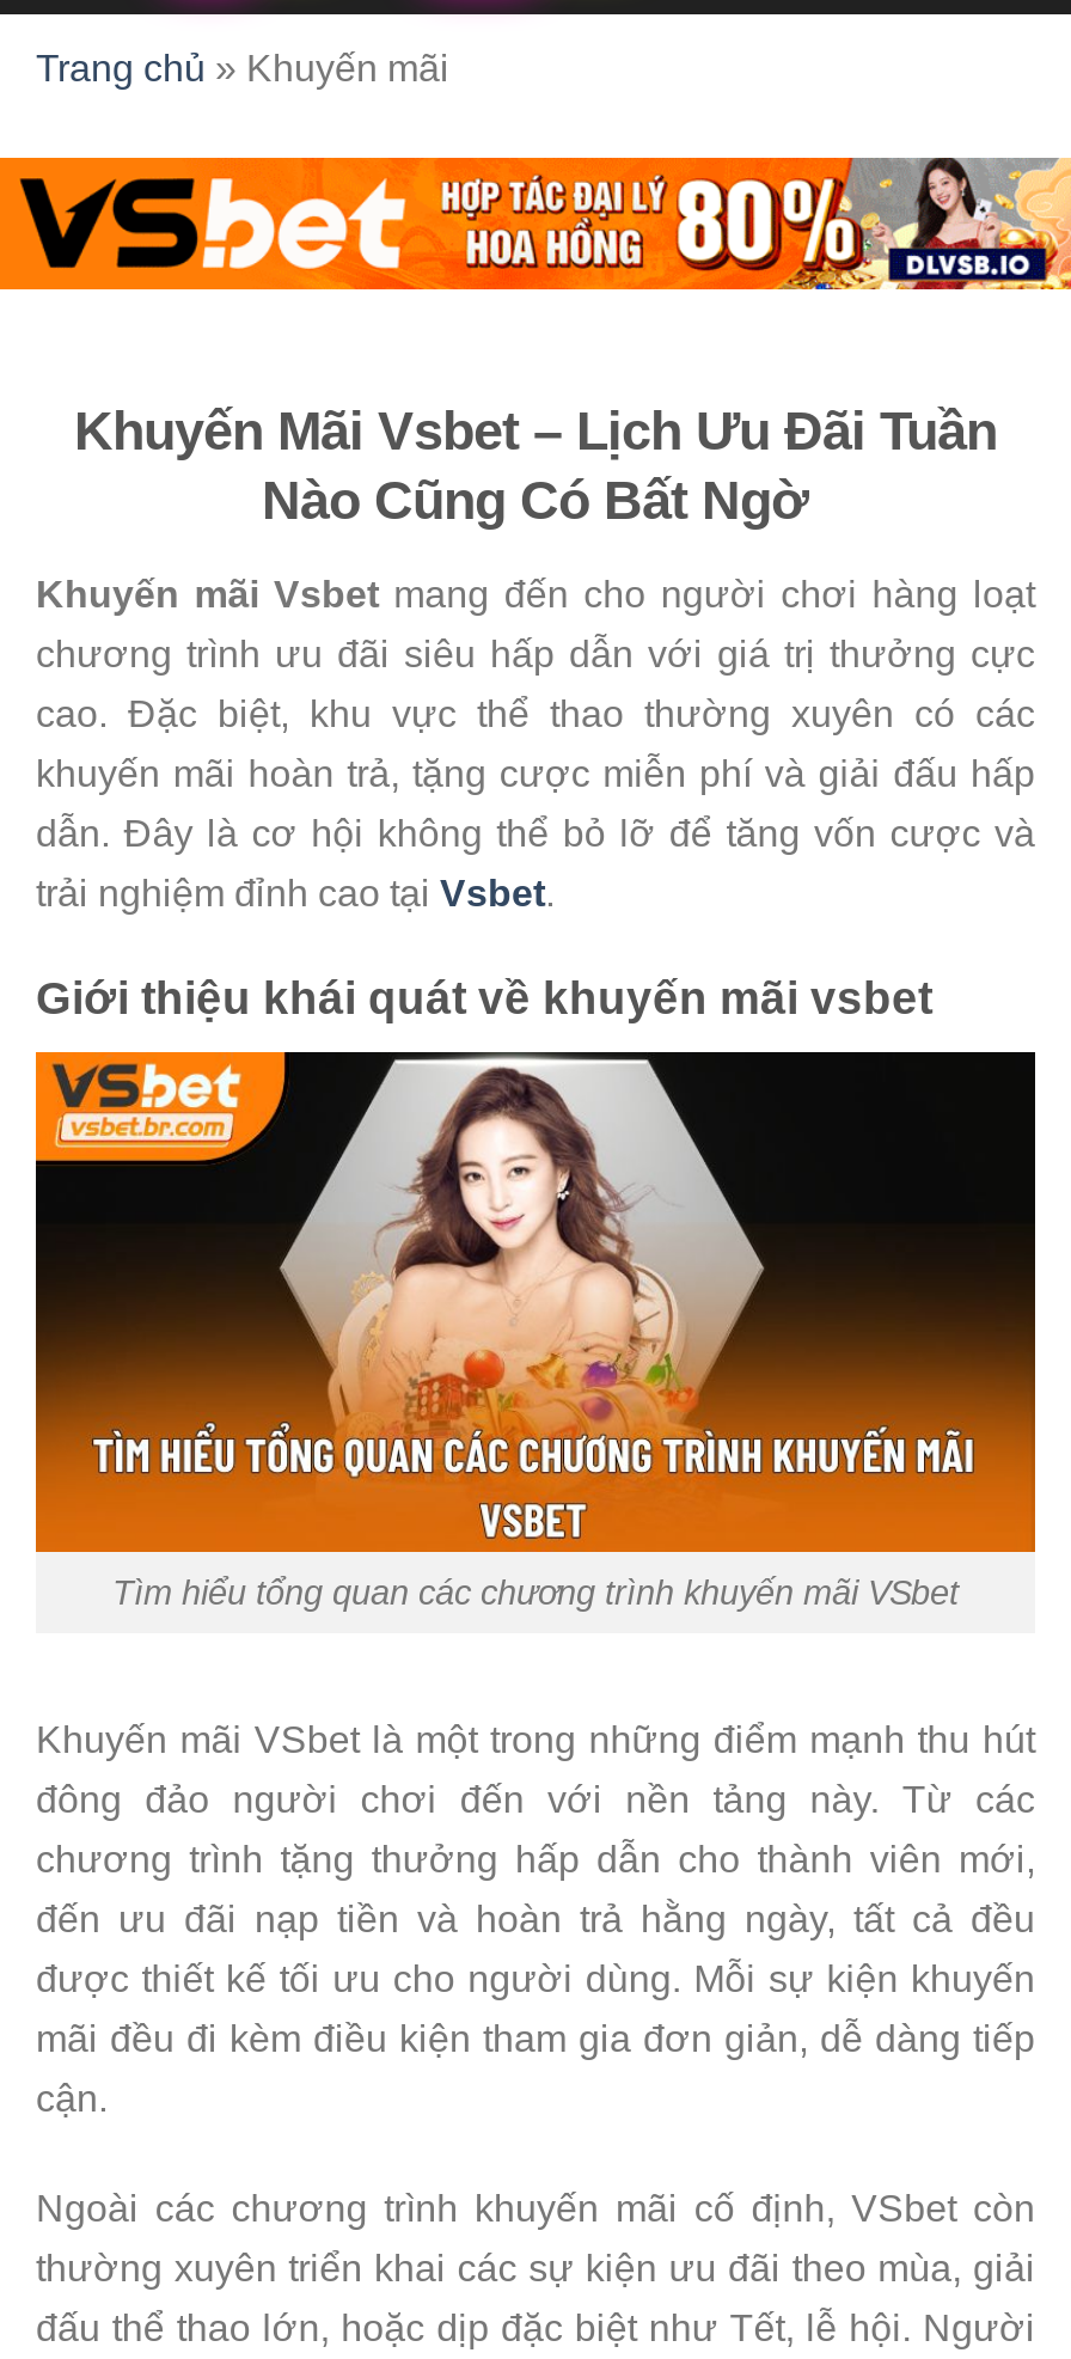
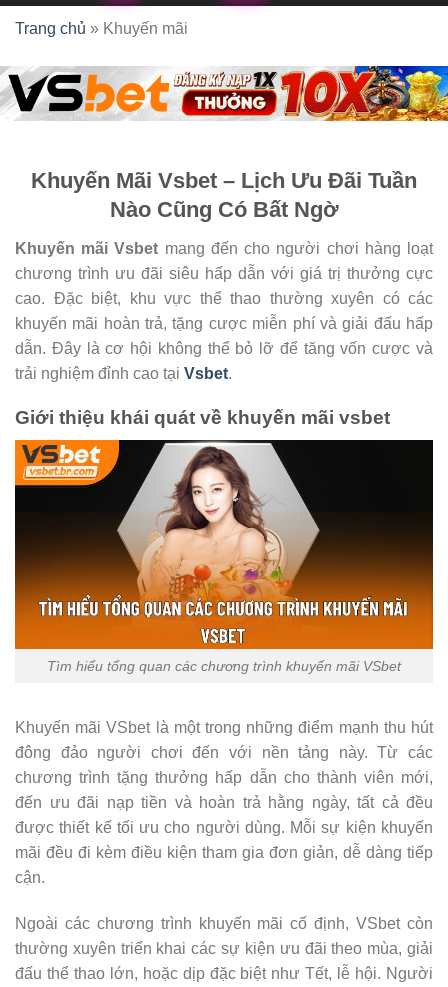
- [image]
+ [image]
